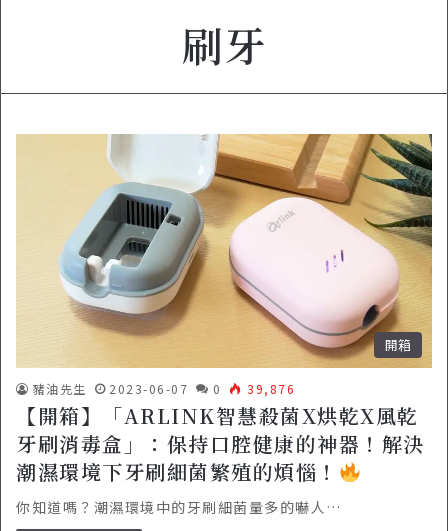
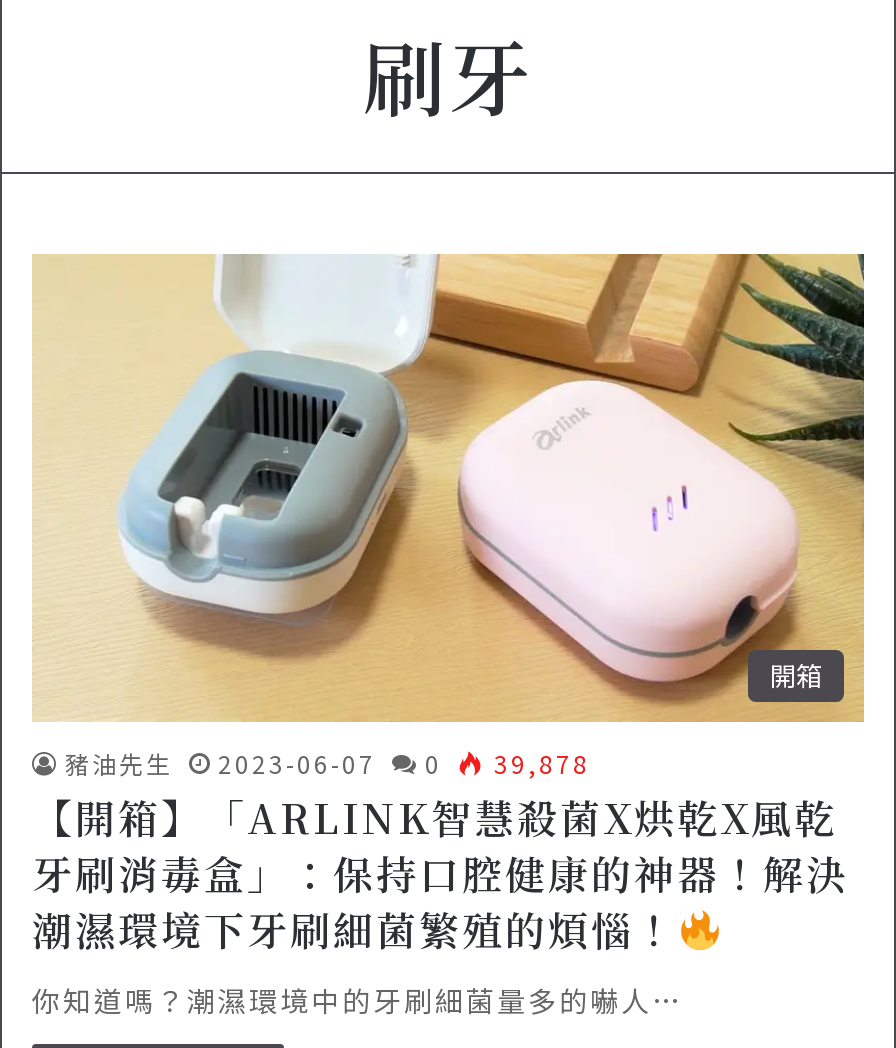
- 豬油先生 2023-06-07 0 39,876
+ 豬油先生 2023-06-07 0 39,878
